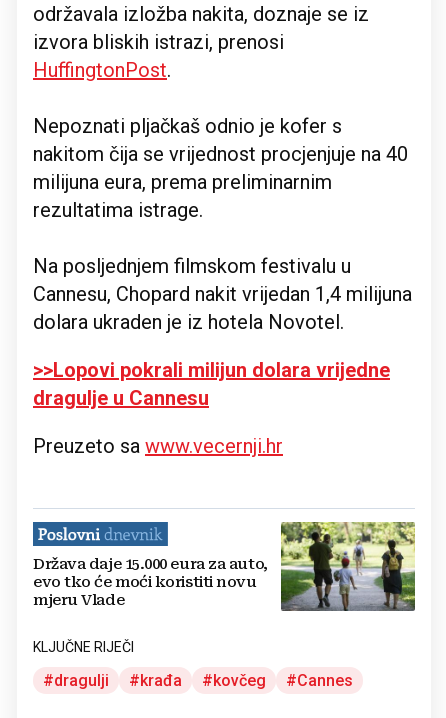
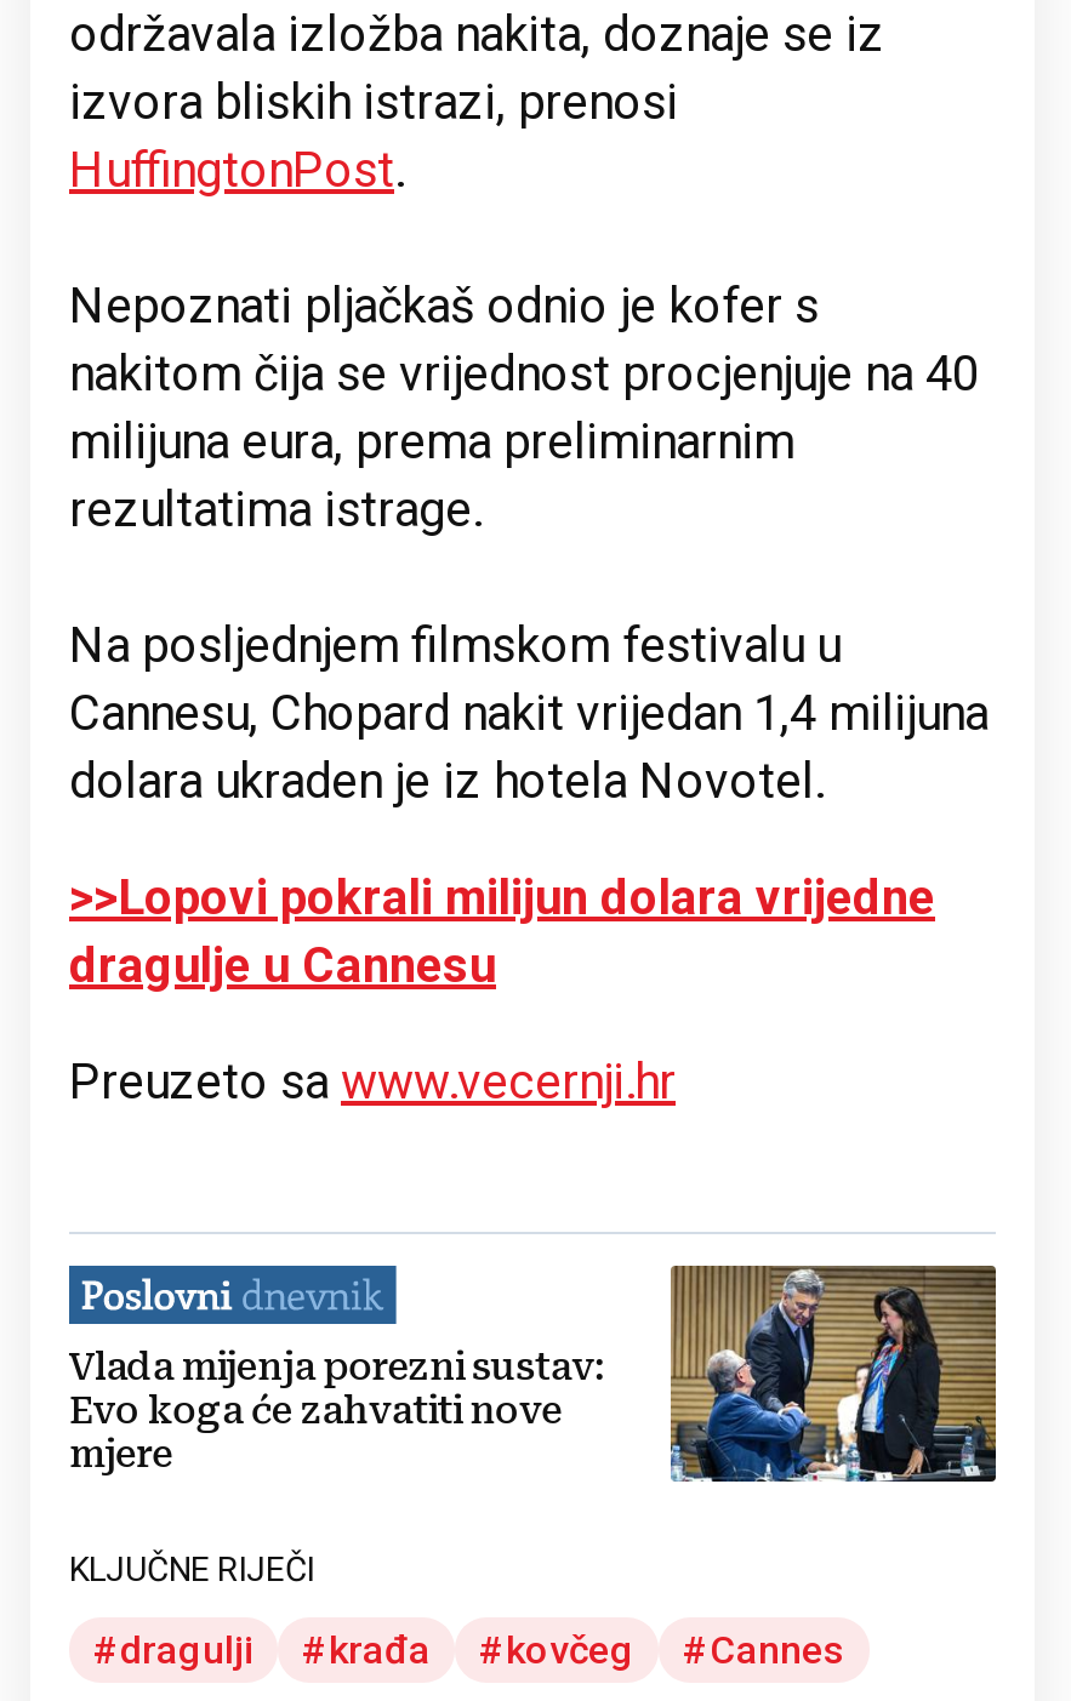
- [image]
- Država daje 15.000 eura za auto,
- evo tko će moći koristiti novu
- mjeru Vlade
+ [image]
+ Vlada mijenja porezni sustav:
+ Evo koga će zahvatiti nove
+ mjere
